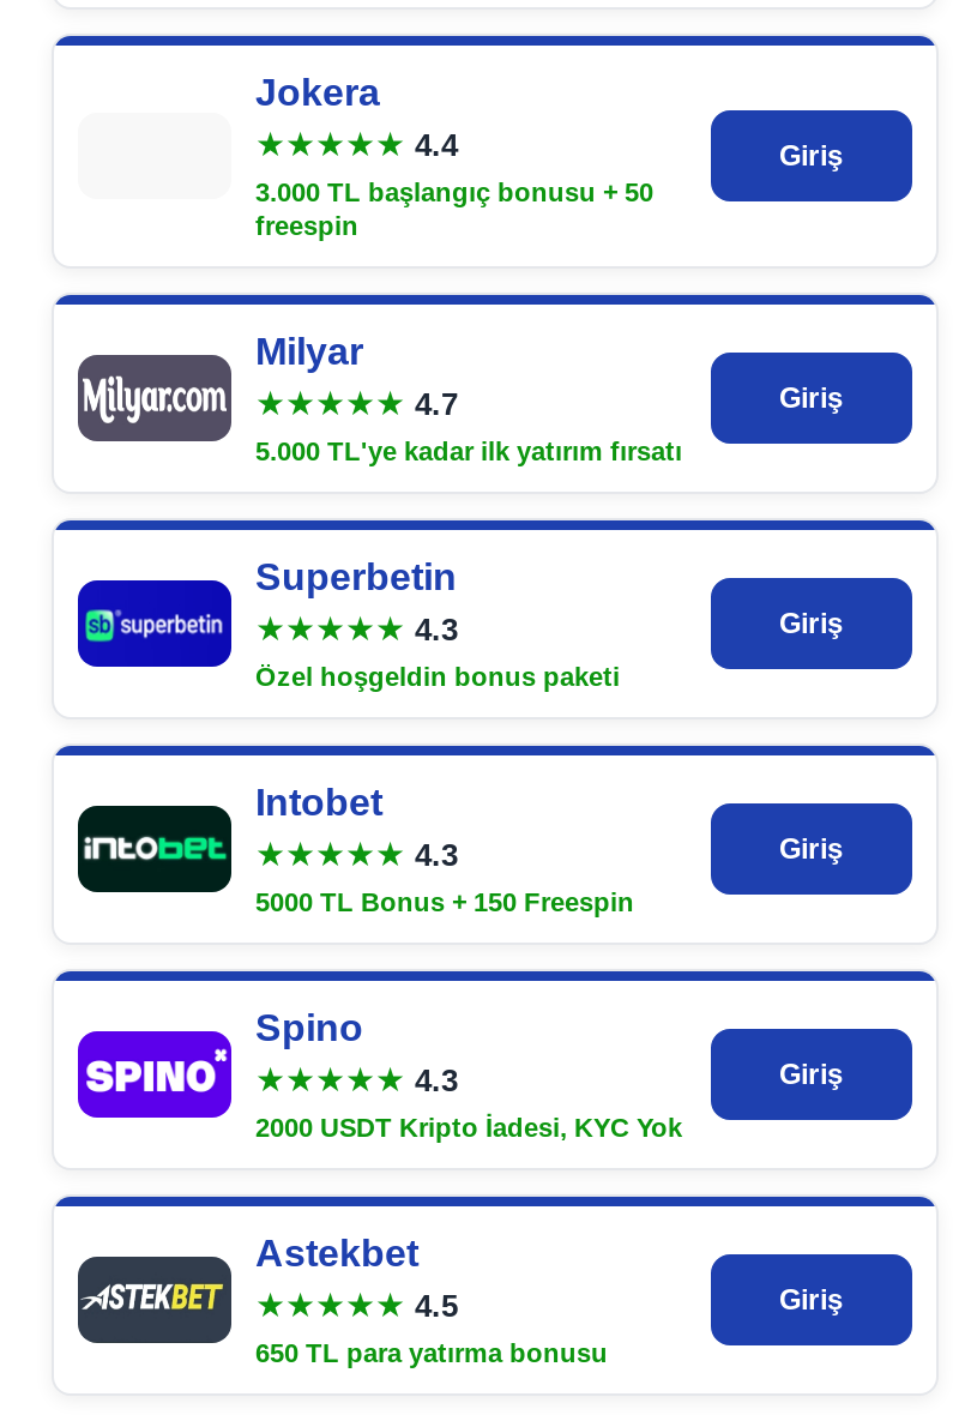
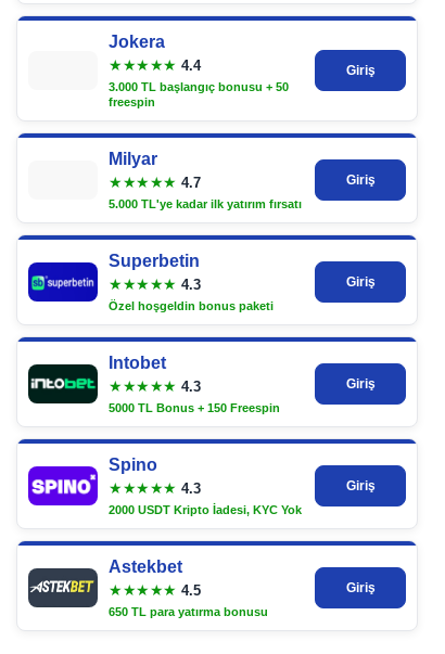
- [image]
